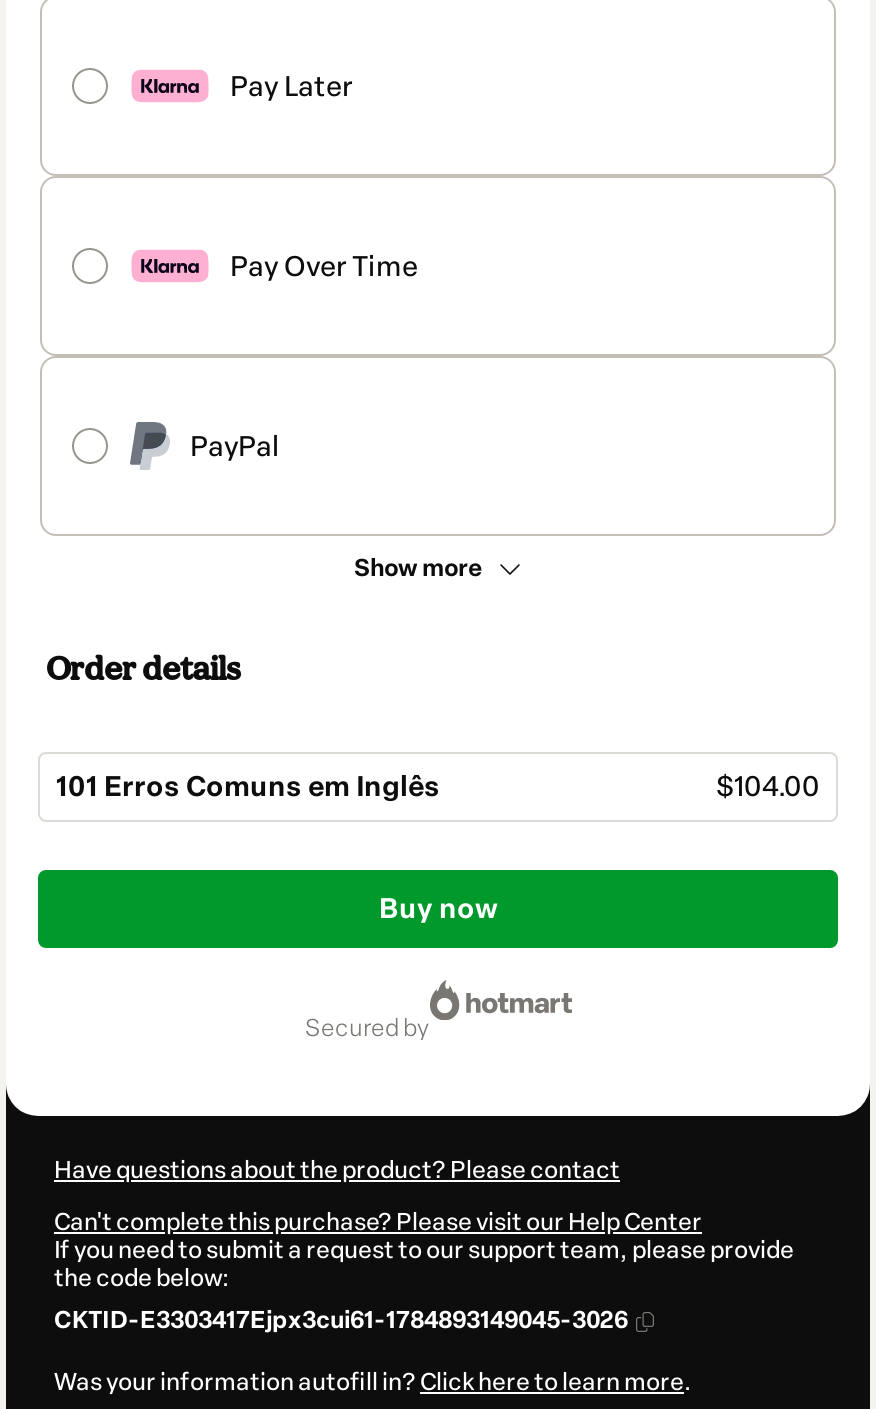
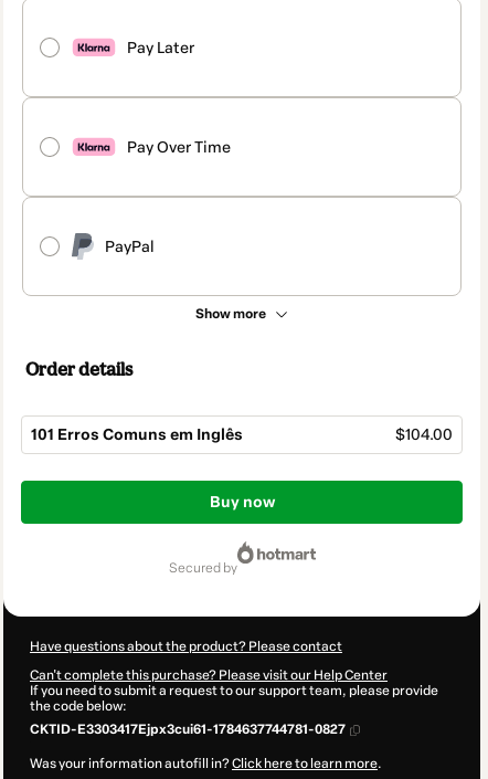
- CKTID-E3303417Ejpx3cui61-1784893149045-3026
+ CKTID-E3303417Ejpx3cui61-1784637744781-0827
